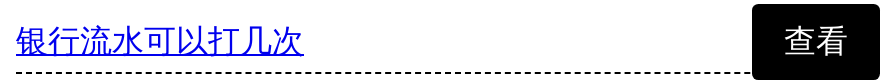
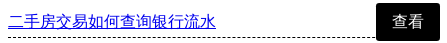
- 银行流水可以打几次
+ 二手房交易如何查询银行流水
